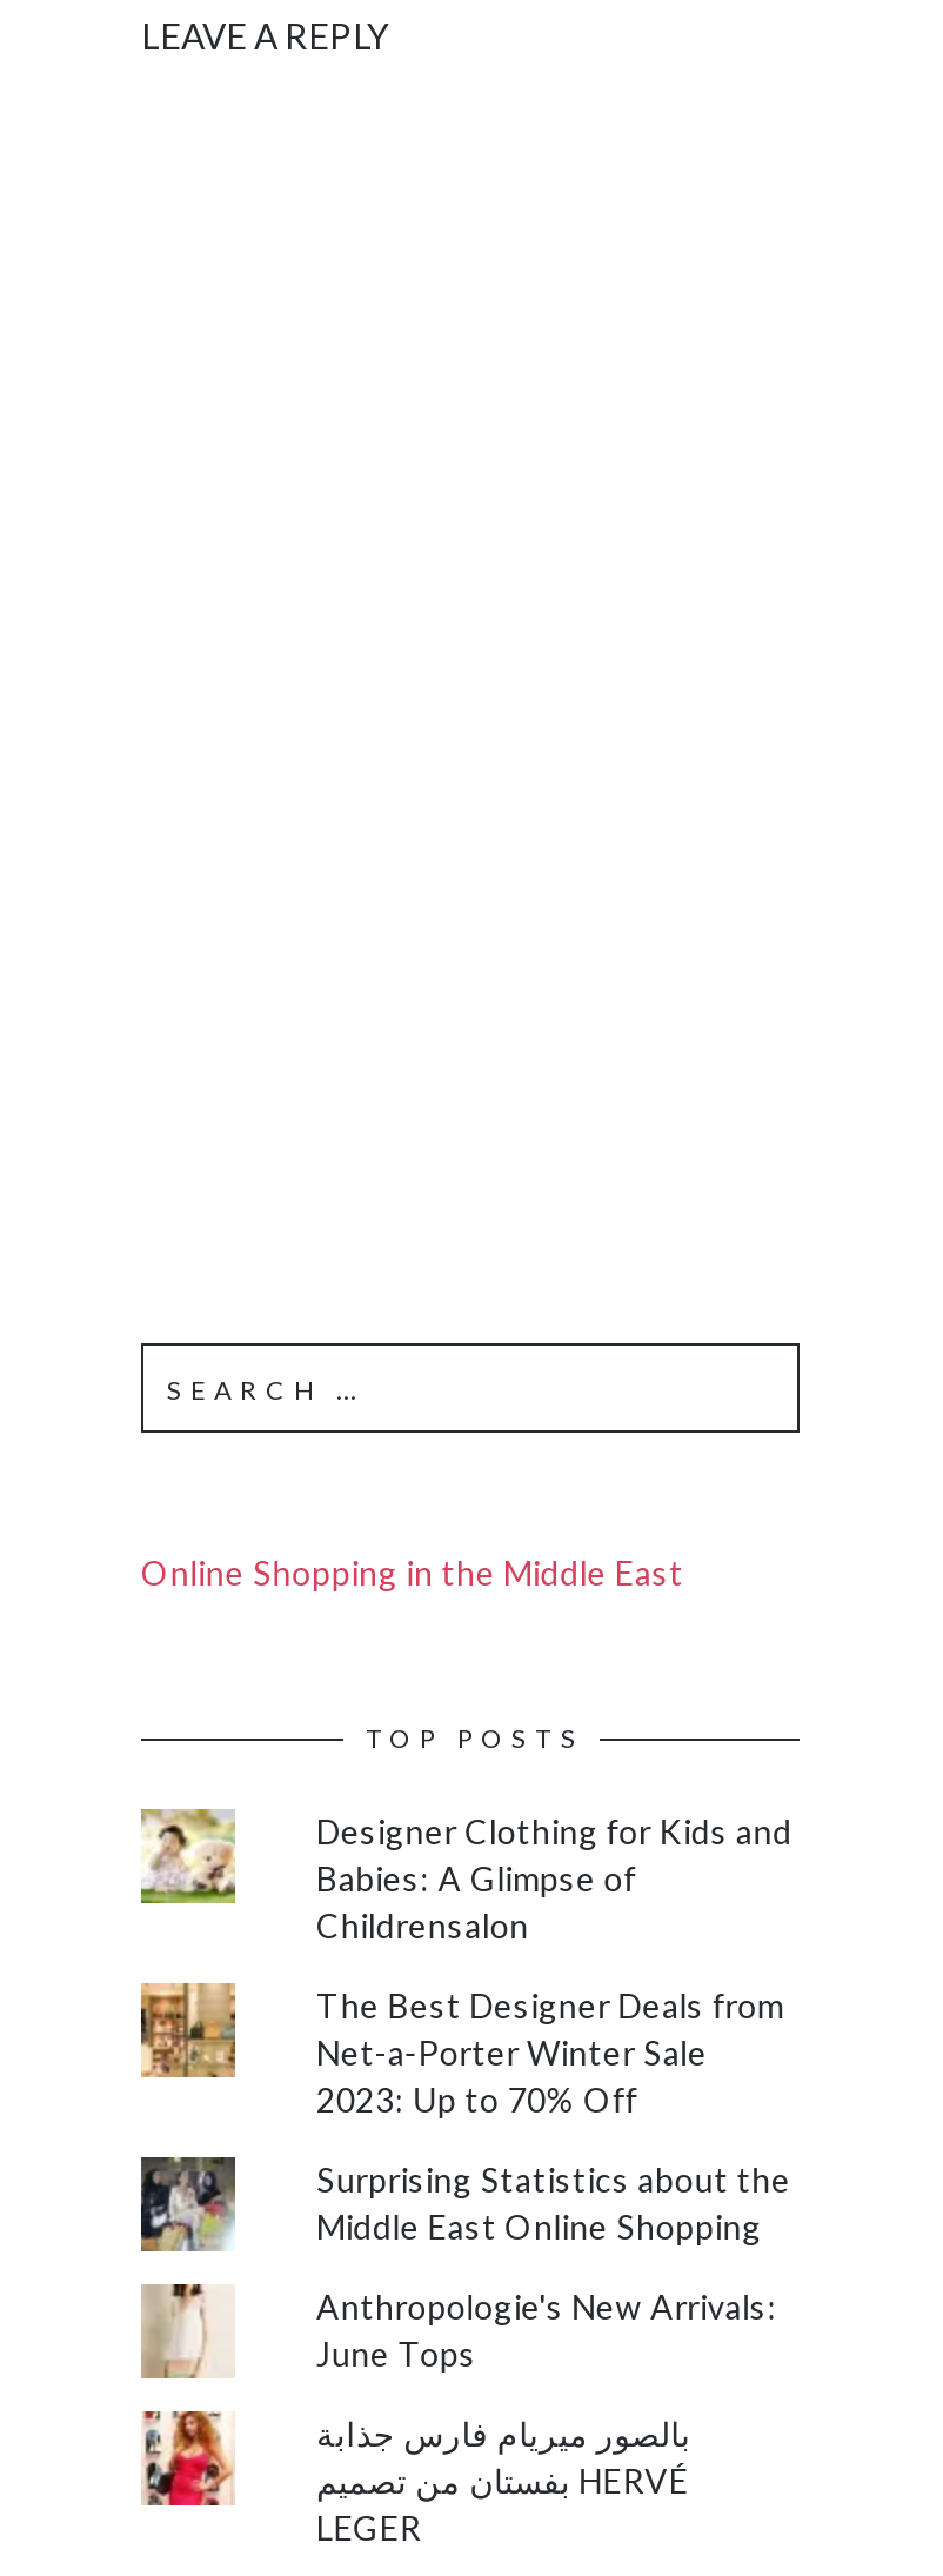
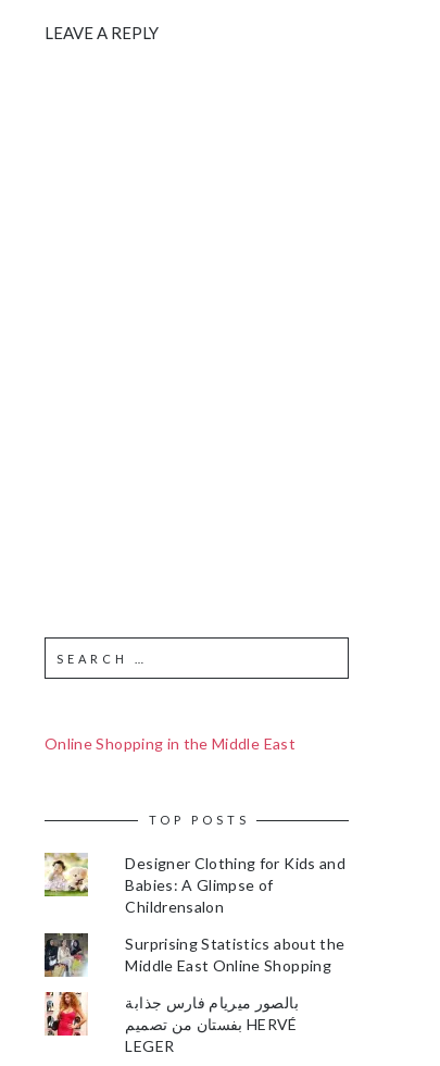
- [image]
- The Best Designer Deals from
- Net-a-Porter Winter Sale
- 2023: Up to 70% Off

- [image]
- Anthropologie's New Arrivals:
- June Tops
